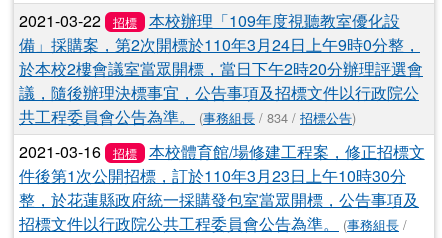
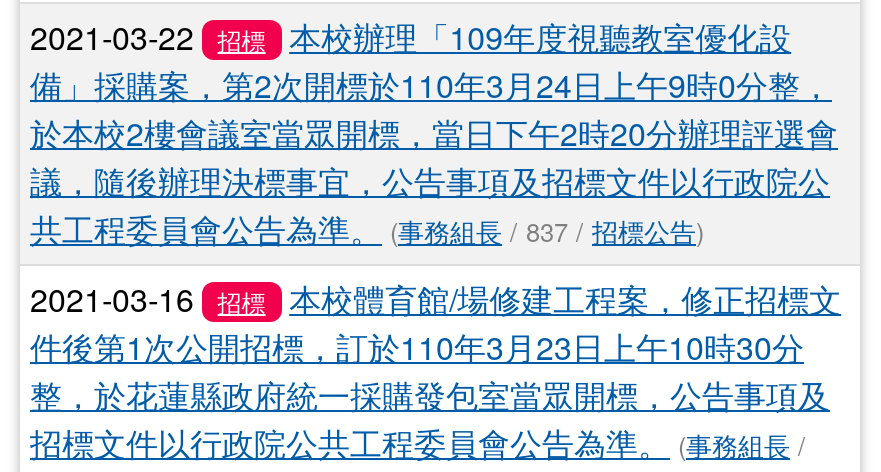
- 共工程委員會公告為準。 (事務組長/ 834 /招標公告)
+ 共工程委員會公告為準。 (事務組長/ 837 /招標公告)
